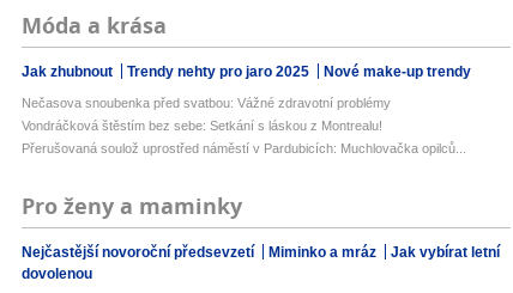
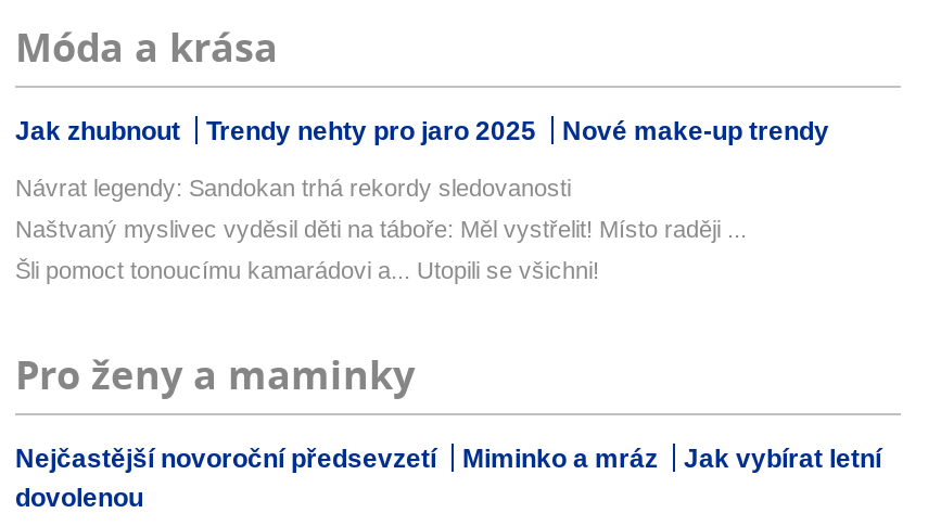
- Nečasova snoubenka před svatbou: Vážné zdravotní problémy
+ Návrat legendy: Sandokan trhá rekordy sledovanosti

- Vondráčková štěstím bez sebe: Setkání s láskou z Montrealu!
+ Naštvaný myslivec vyděsil děti na táboře: Měl vystřelit! Místo raději ...

- Přerušovaná soulož uprostřed náměstí v Pardubicích: Muchlovačka opilců...
+ Šli pomoct tonoucímu kamarádovi a... Utopili se všichni!
